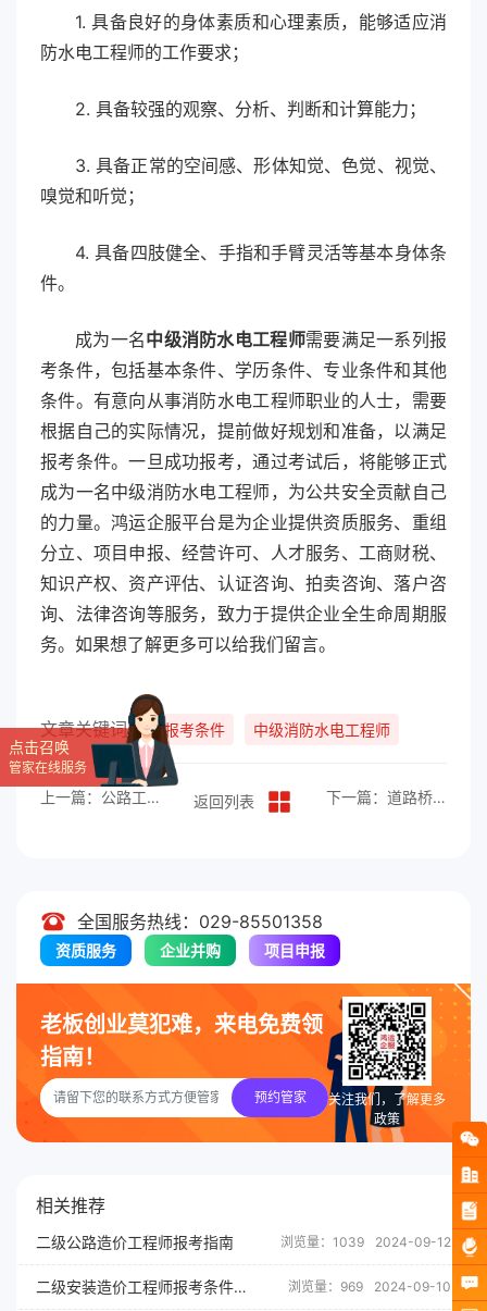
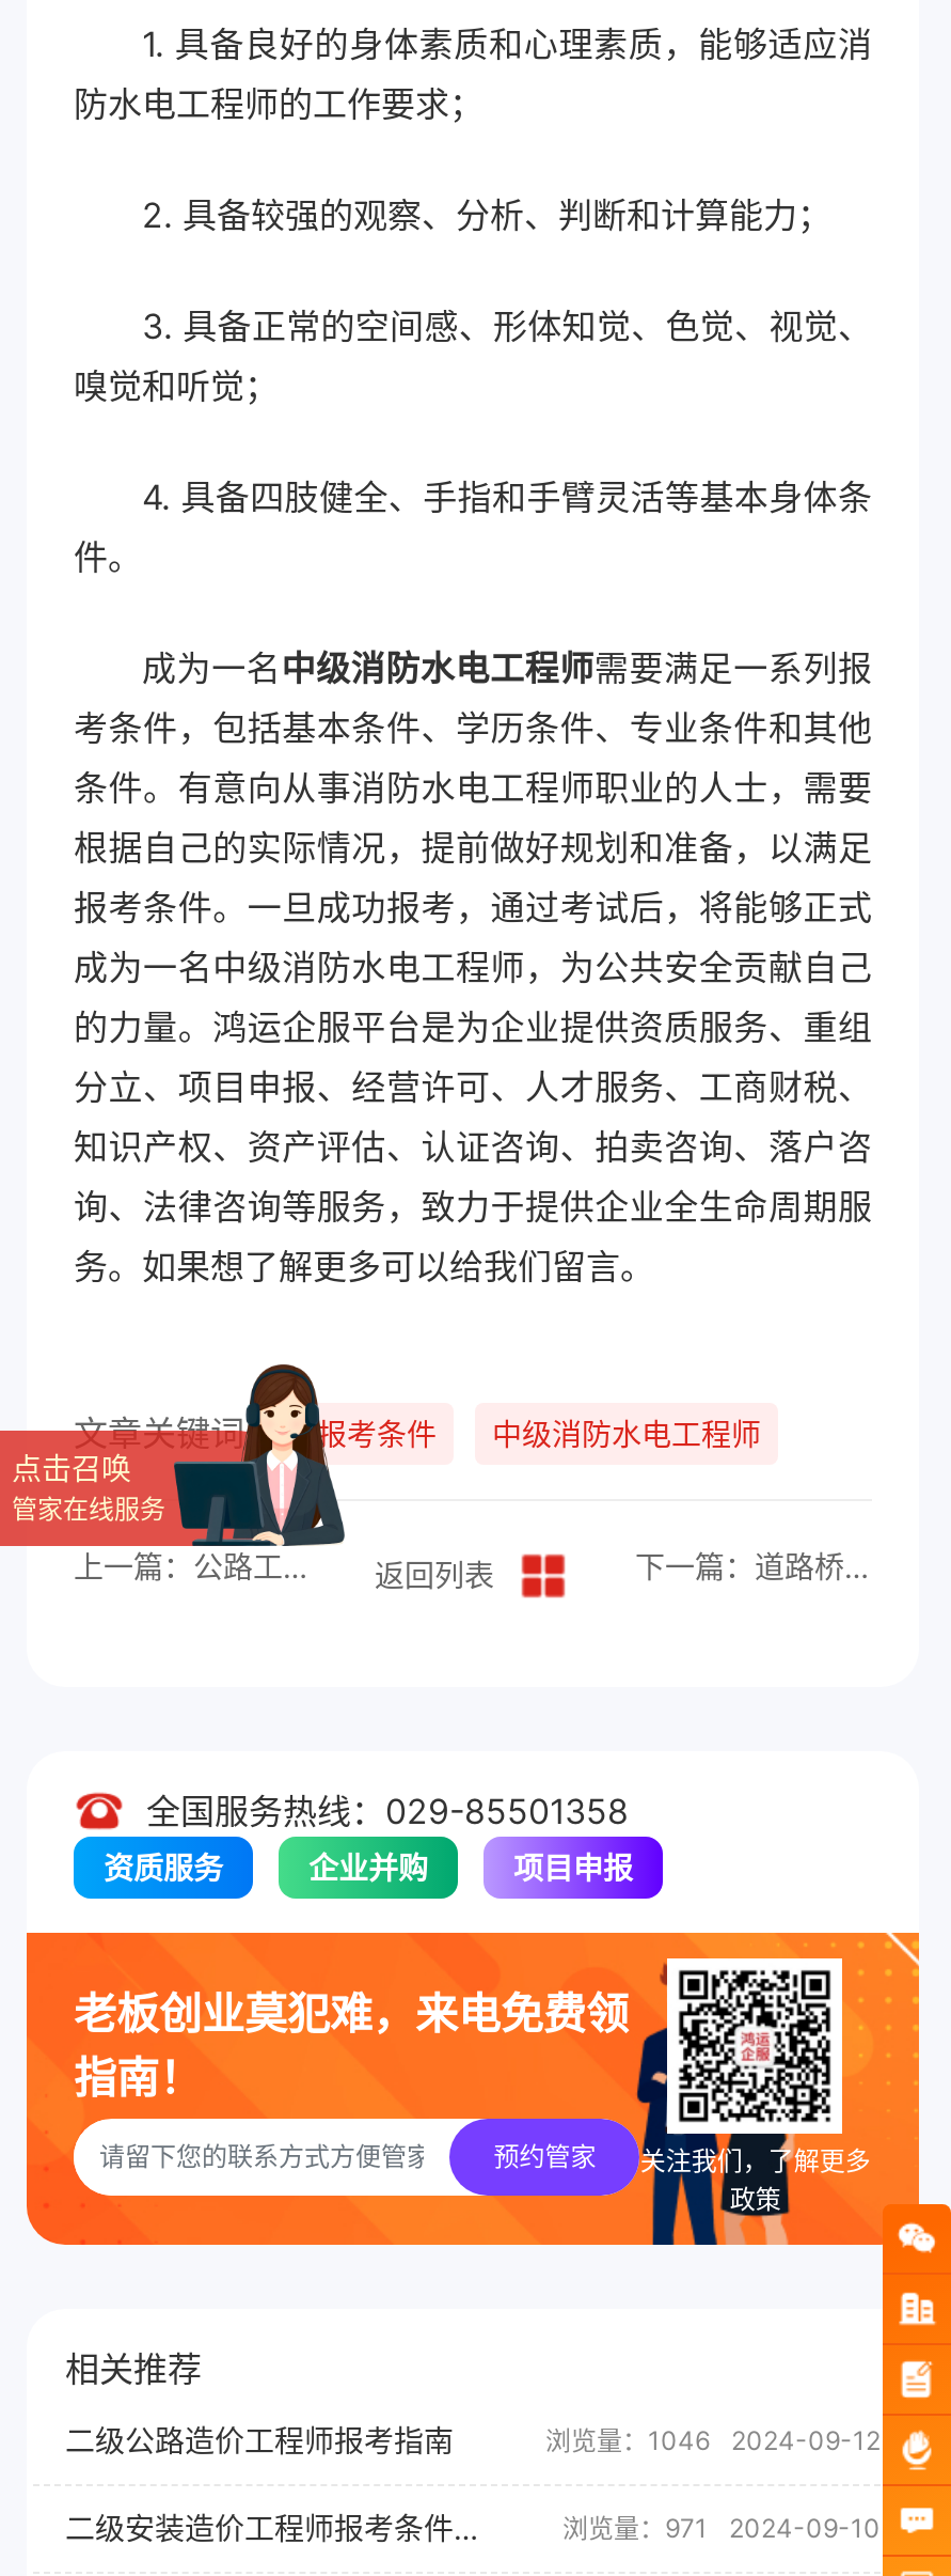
- 浏览量：1039 2024-09-12
+ 浏览量：1046 2024-09-12

- 浏览量：969 2024-09-10
+ 浏览量：971 2024-09-10
